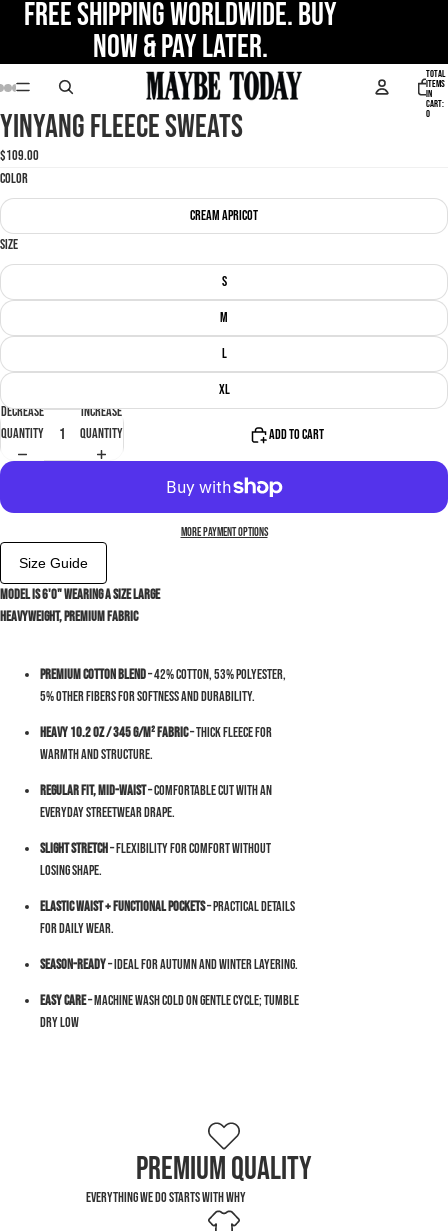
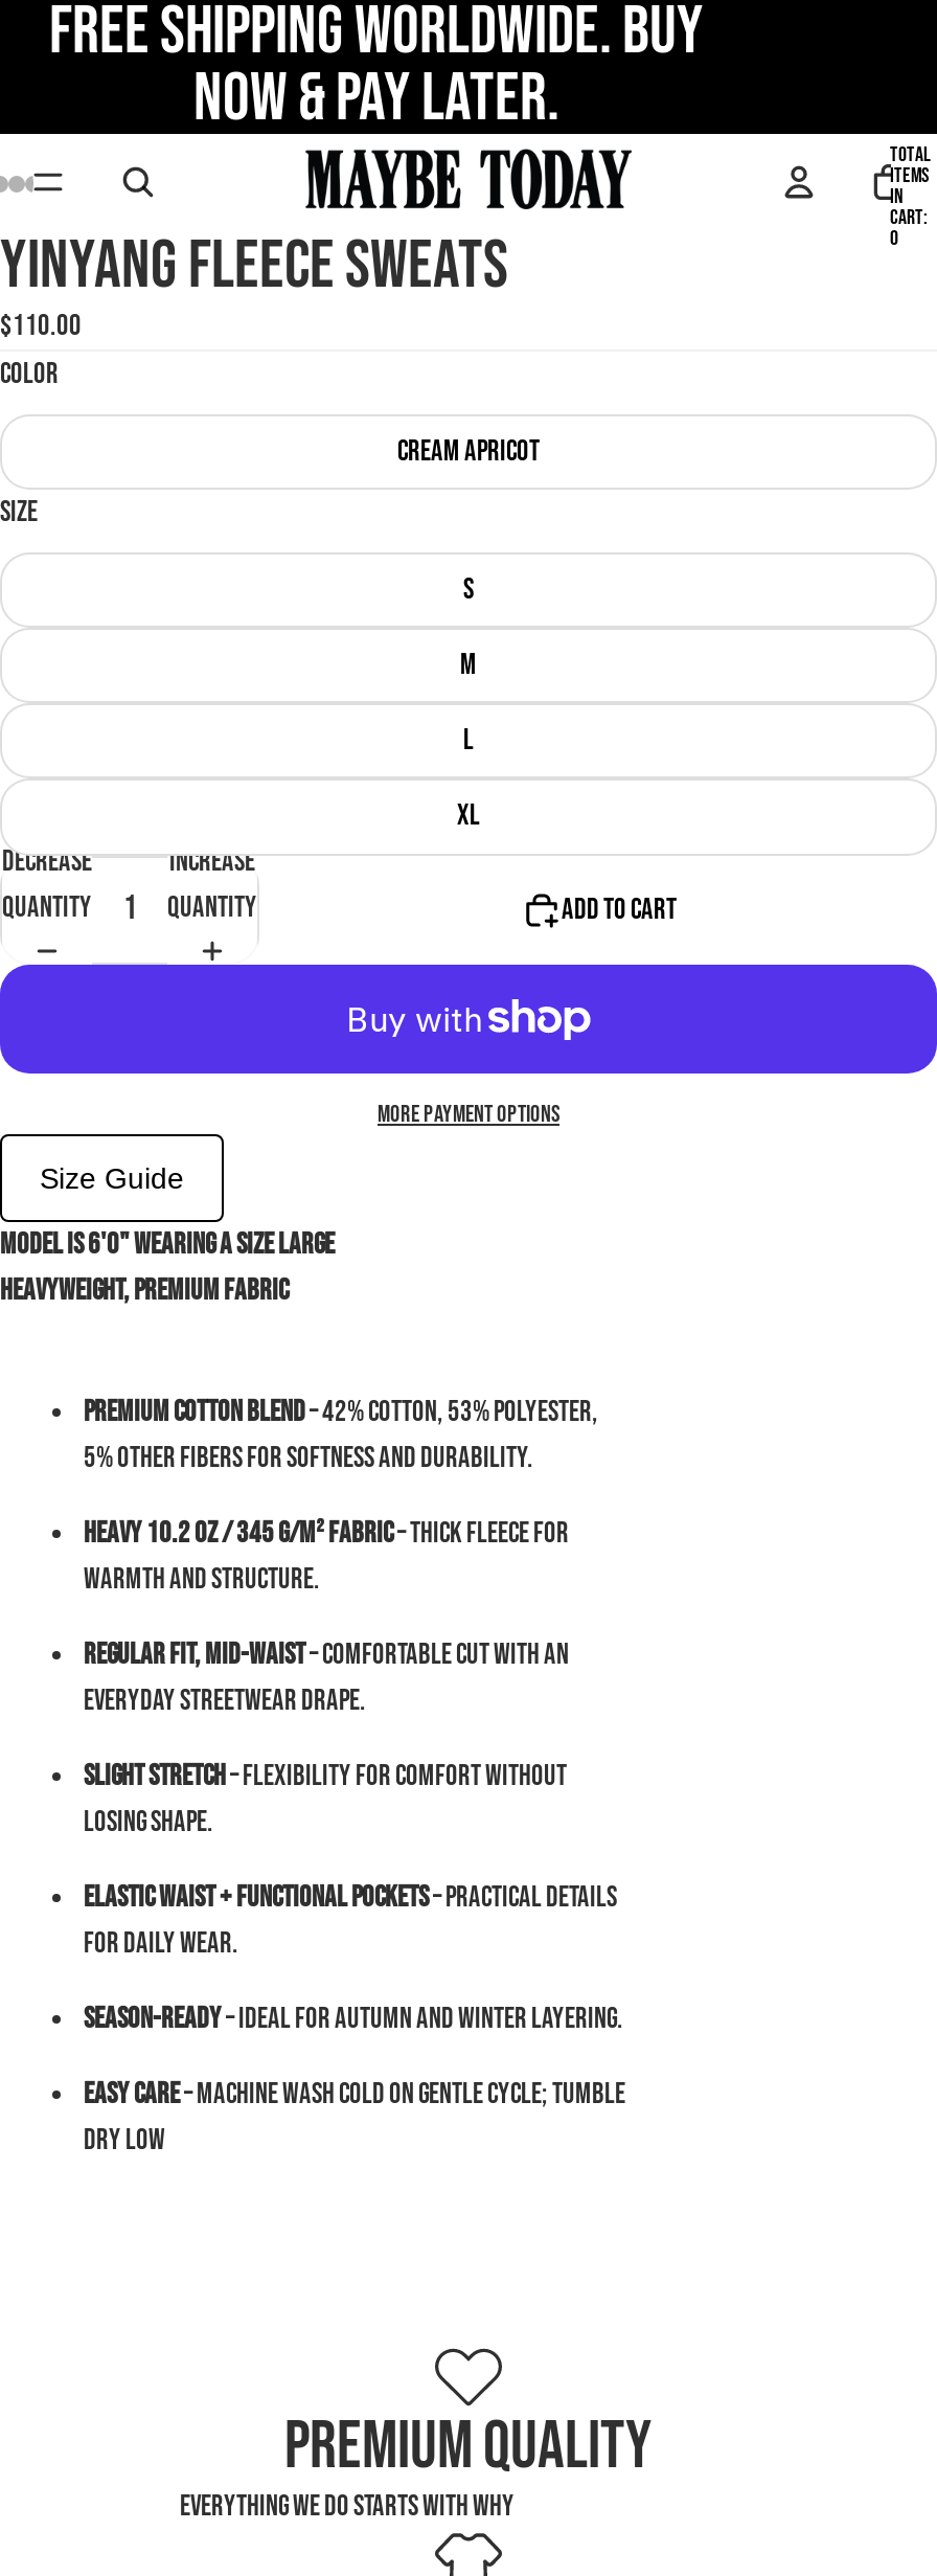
- $109.00
+ $110.00
